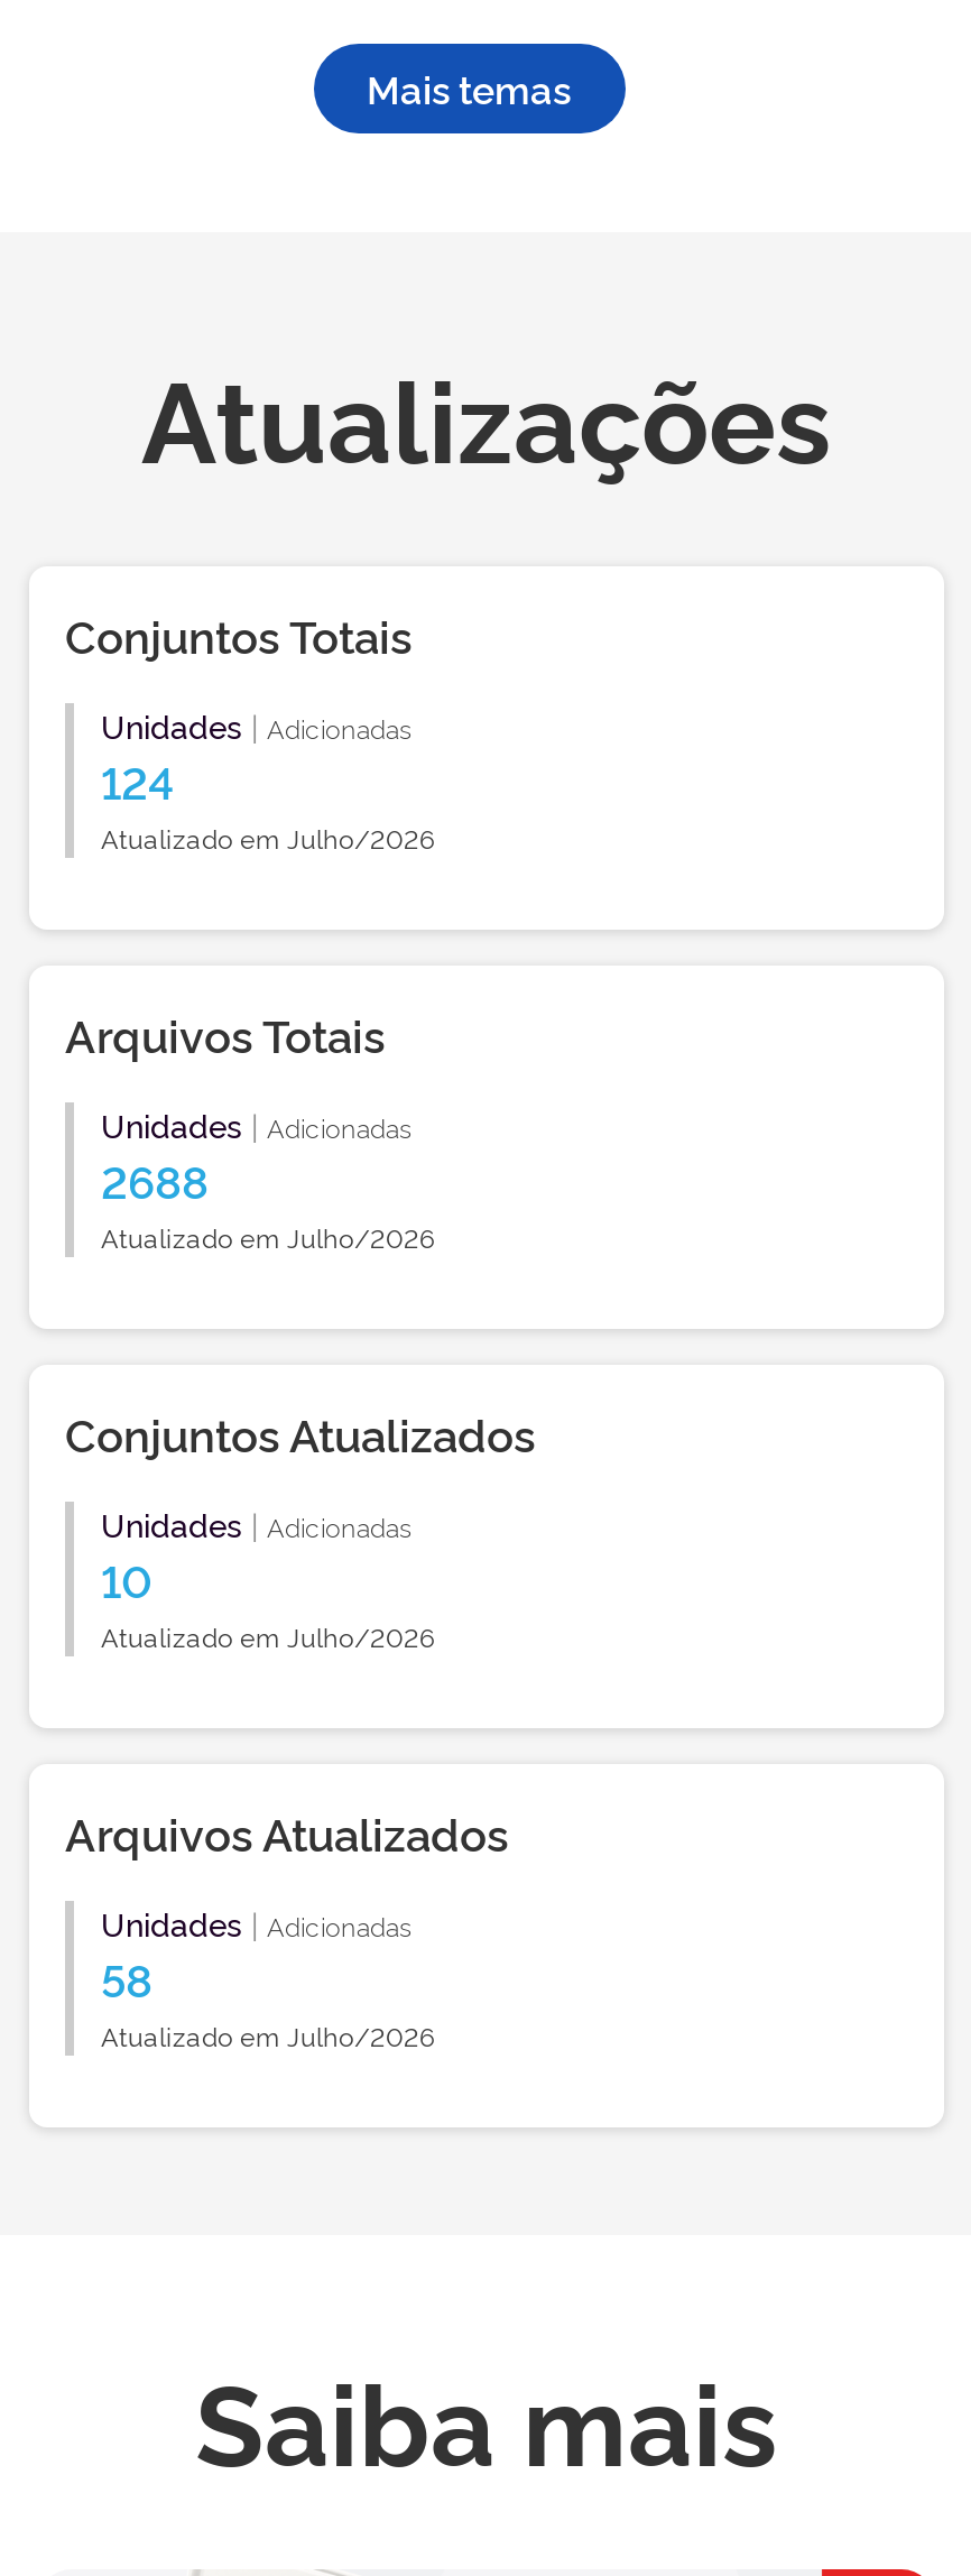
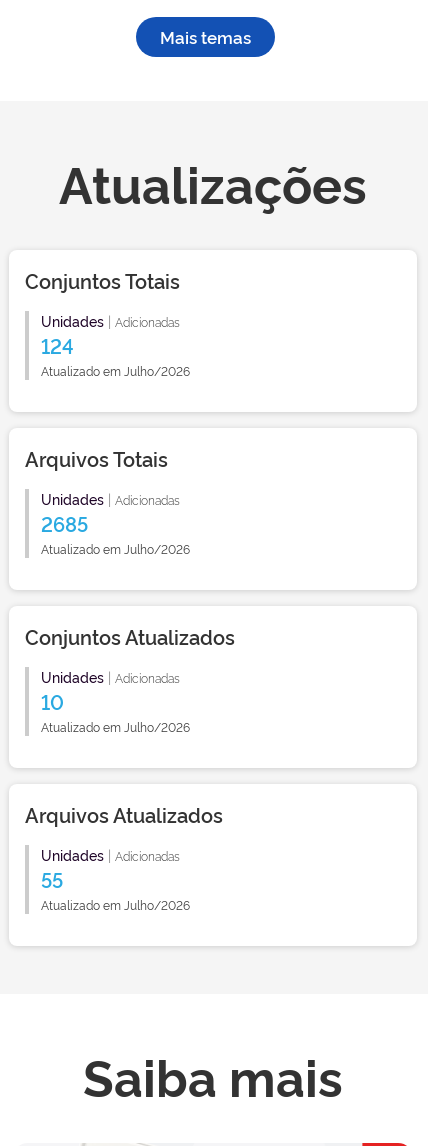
- 2688
+ 2685

- 58
+ 55
